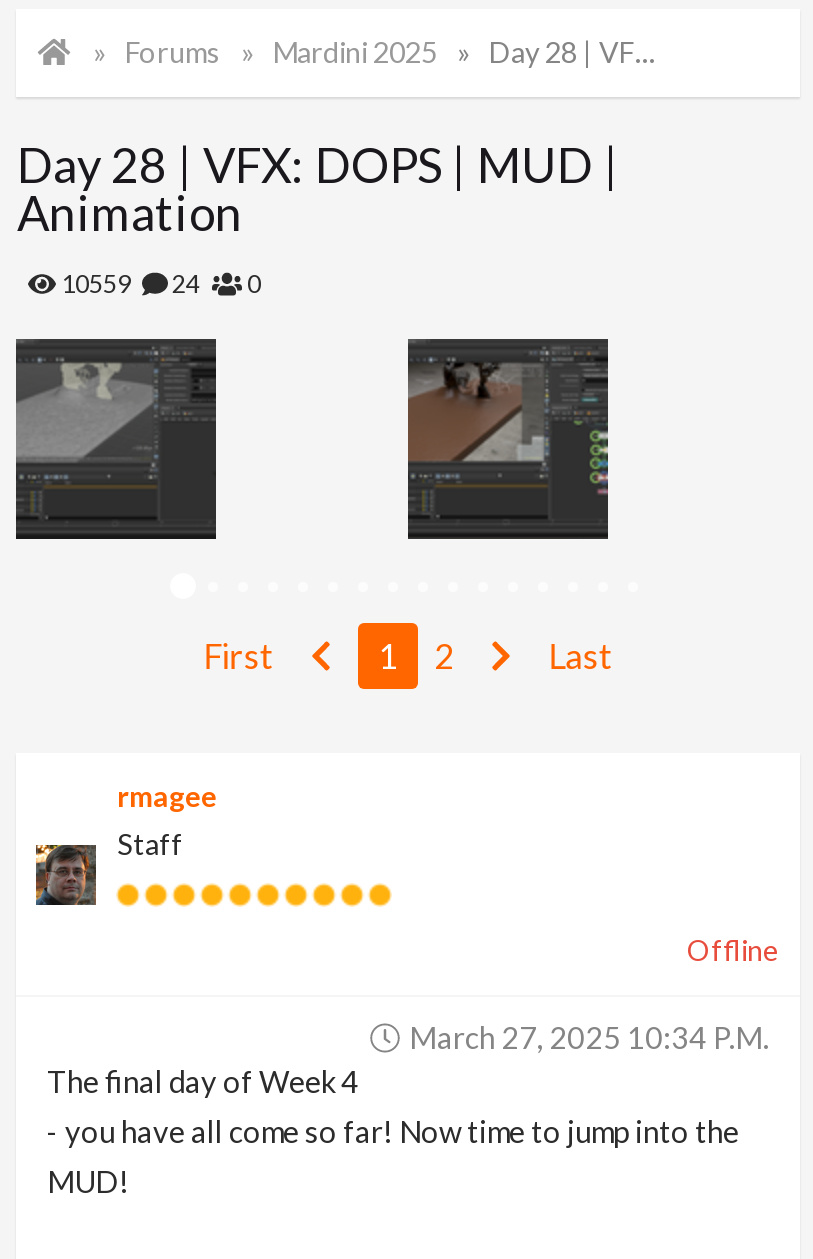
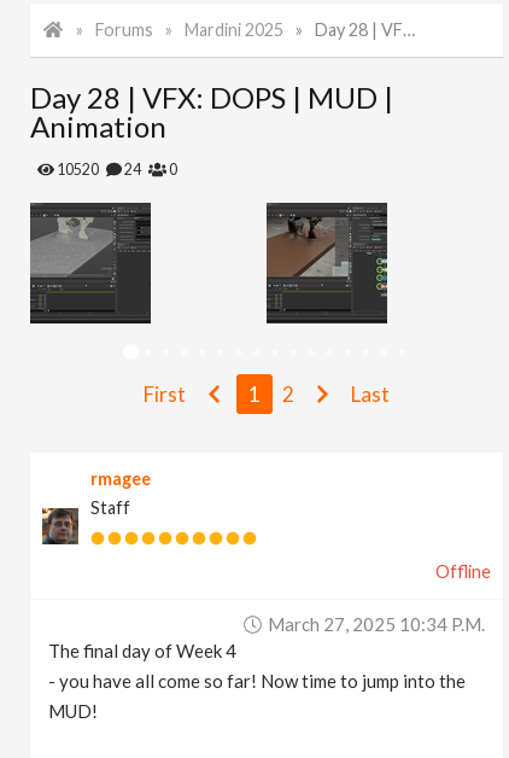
- 10559
+ 10520
